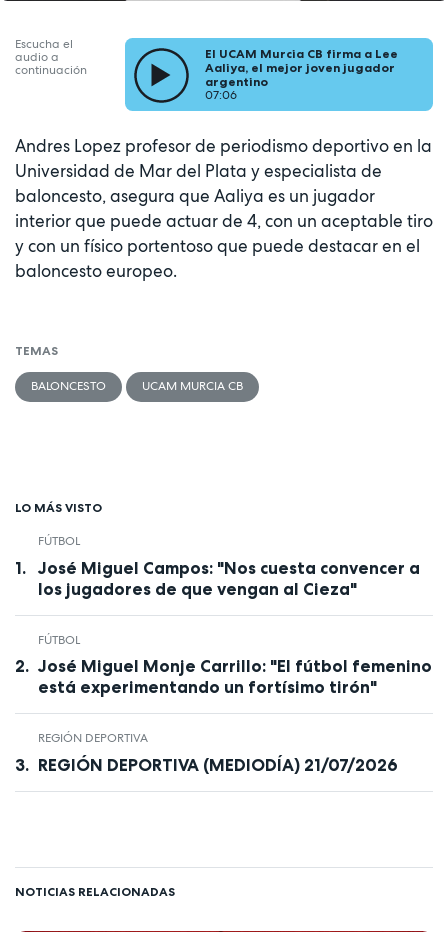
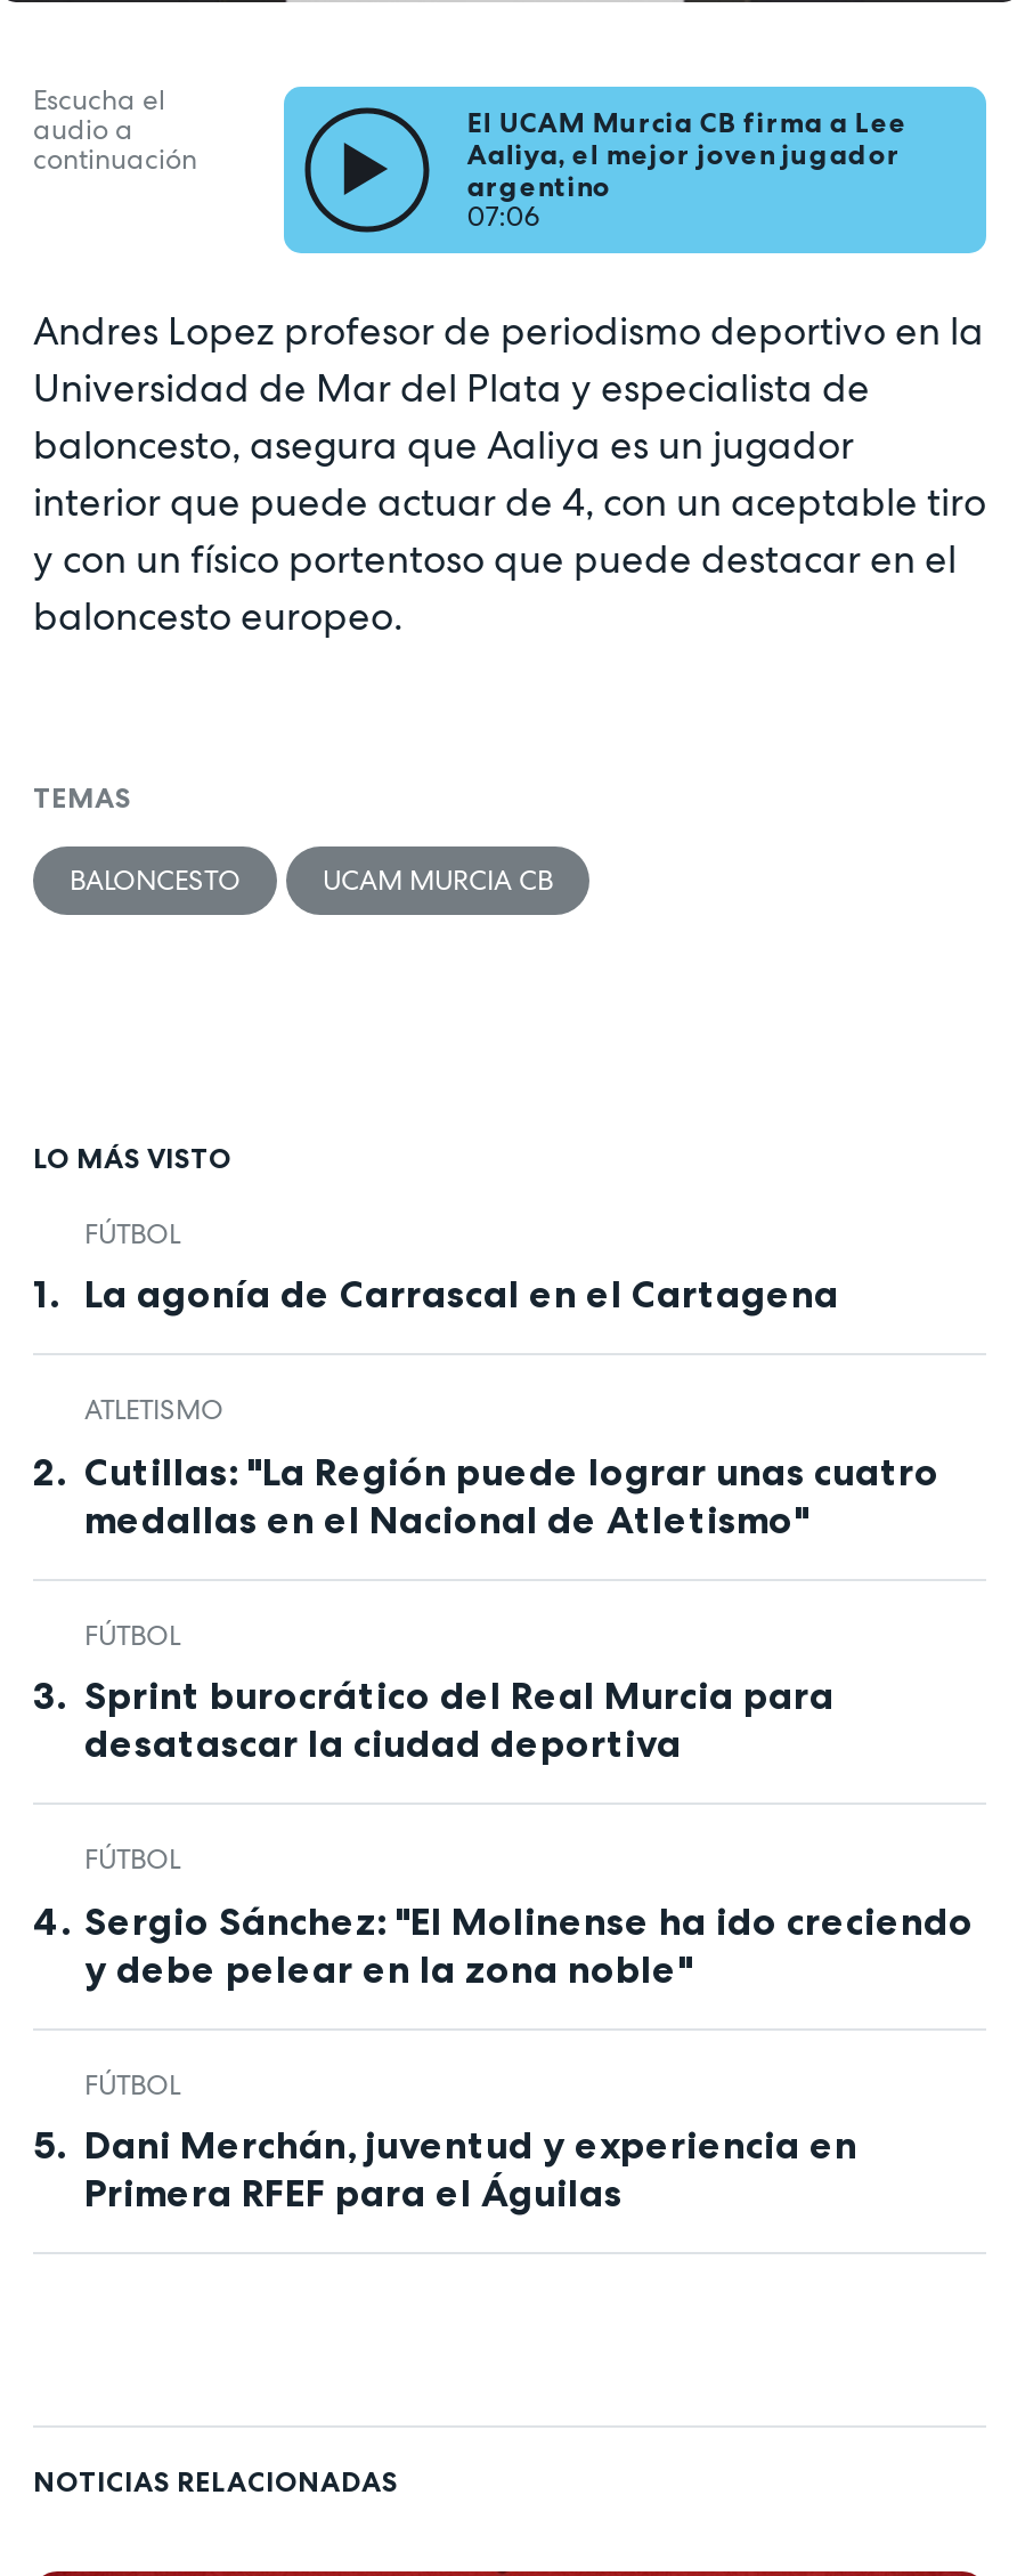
- José Miguel Campos: "Nos cuesta convencer a
- los jugadores de que vengan al Cieza"
+ La agonía de Carrascal en el Cartagena
+ ATLETISMO
+ Cutillas: "La Región puede lograr unas cuatro
+ medallas en el Nacional de Atletismo"

- José Miguel Monje Carrillo: "El fútbol femenino
- está experimentando un fortísimo tirón"
- REGIÓN DEPORTIVA
- REGIÓN DEPORTIVA (MEDIODÍA) 21/07/2026
+ Sprint burocrático del Real Murcia para
+ desatascar la ciudad deportiva
+ FÚTBOL
+ Sergio Sánchez: "El Molinense ha ido creciendo
+ y debe pelear en la zona noble"
+ FÚTBOL
+ Dani Merchán, juventud y experiencia en
+ Primera RFEF para el Águilas
